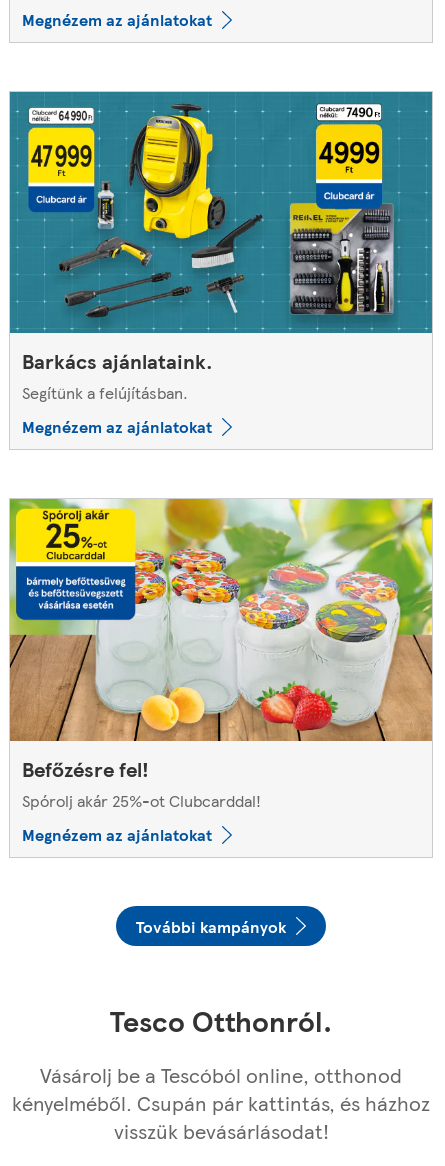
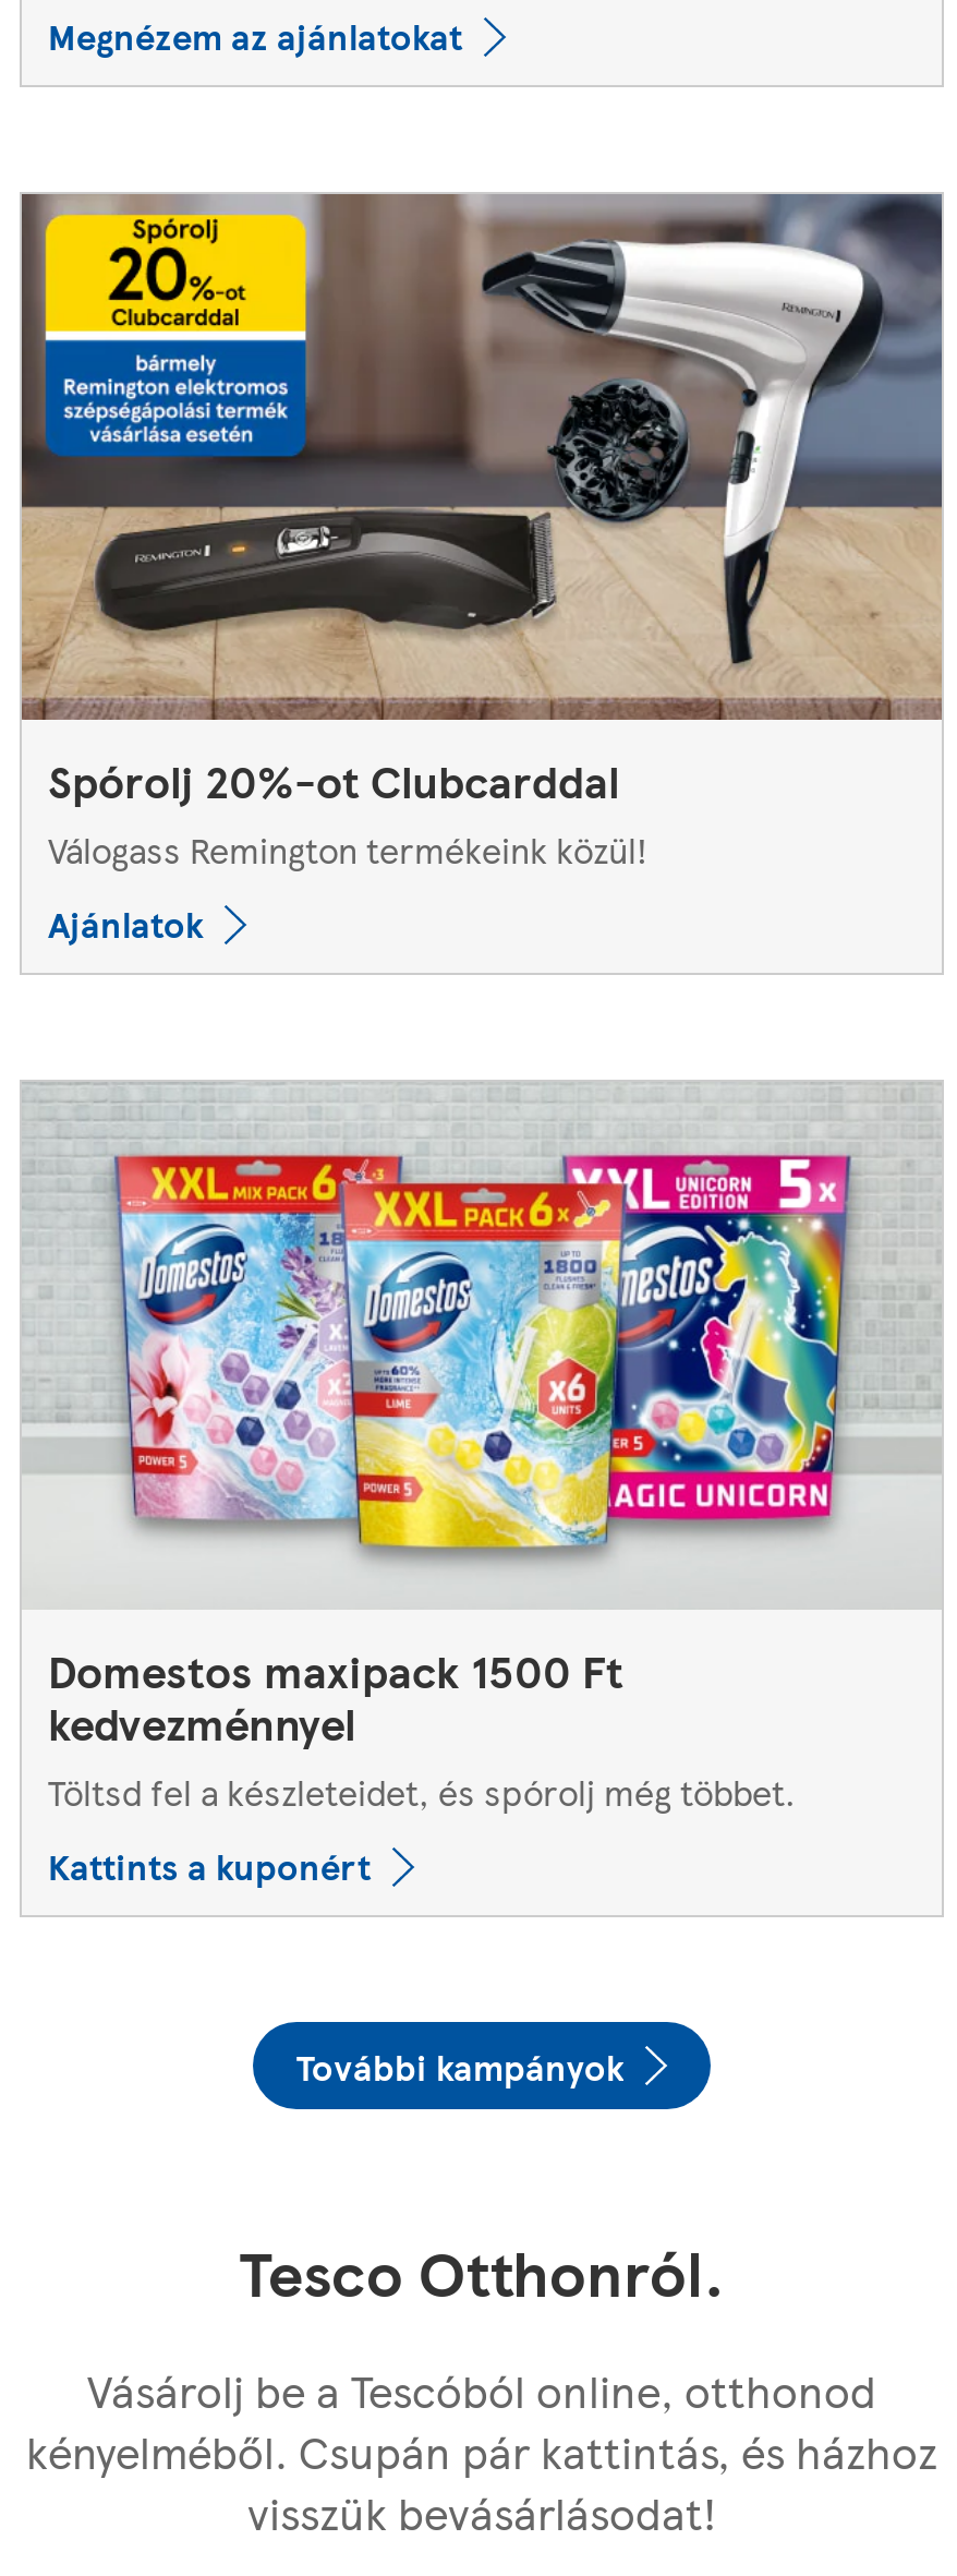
- [image]
- Barkács ajánlataink.
- Segítünk a felújításban.
+ [image]
+ Spórolj 20%-ot Clubcarddal
+ Válogass Remington termékeink közül!

- Megnézem az ajánlatokat
+ Ajánlatok

- [image]
- Befőzésre fel!
- Spórolj akár 25%-ot Clubcarddal!
+ [image]
+ Domestos maxipack 1500 Ft
+ kedvezménnyel
+ Töltsd fel a készleteidet, és spórolj még többet.

- Megnézem az ajánlatokat
+ Kattints a kuponért
